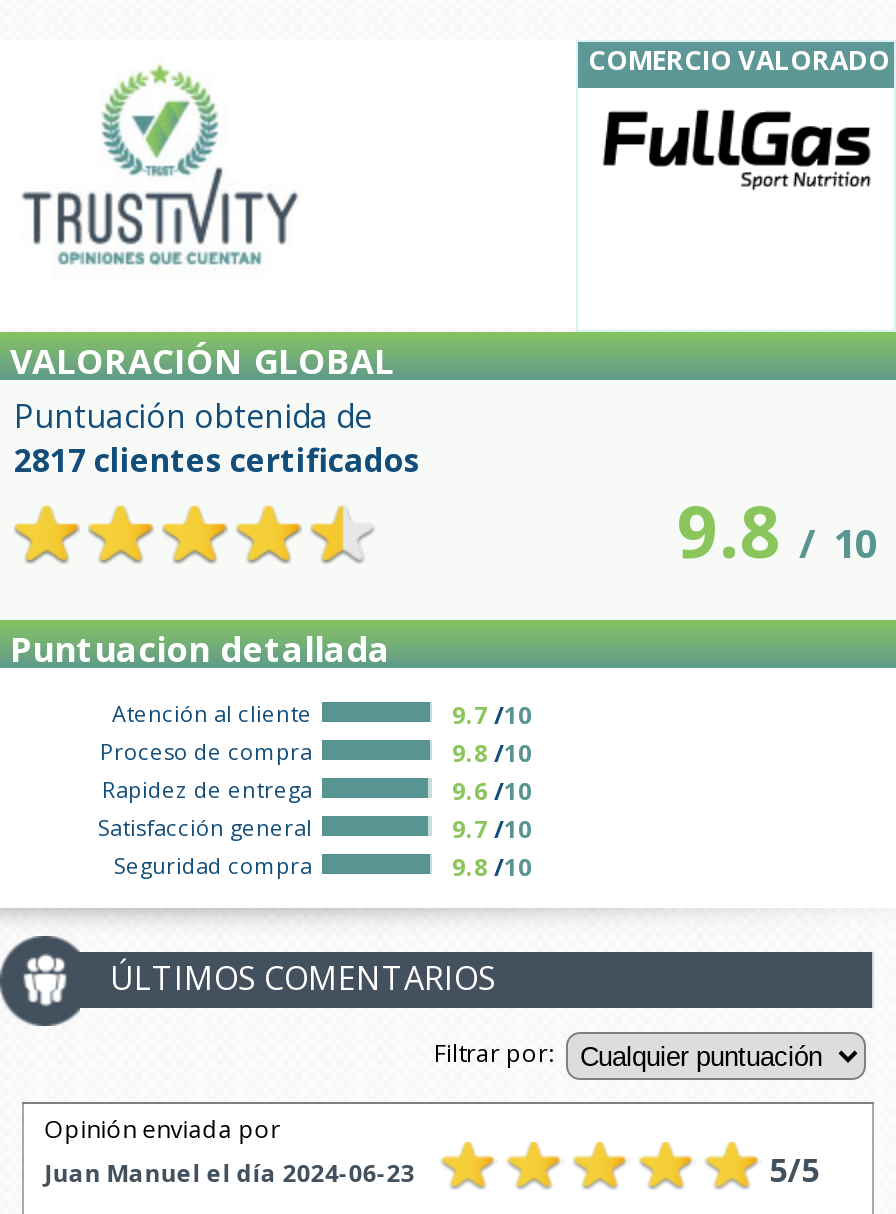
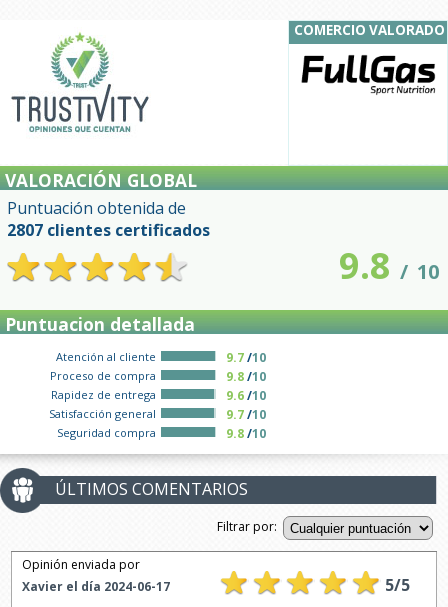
- 2817 clientes certificados
+ 2807 clientes certificados

- Juan Manuel el día 2024-06-23
+ Xavier el día 2024-06-17
